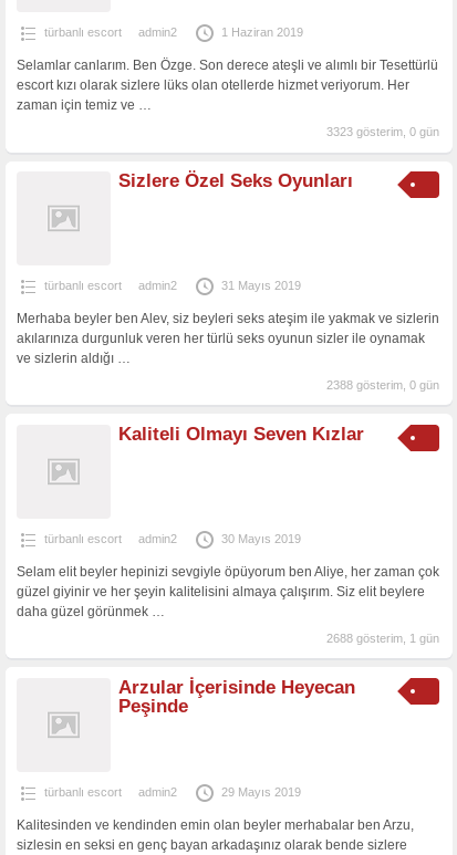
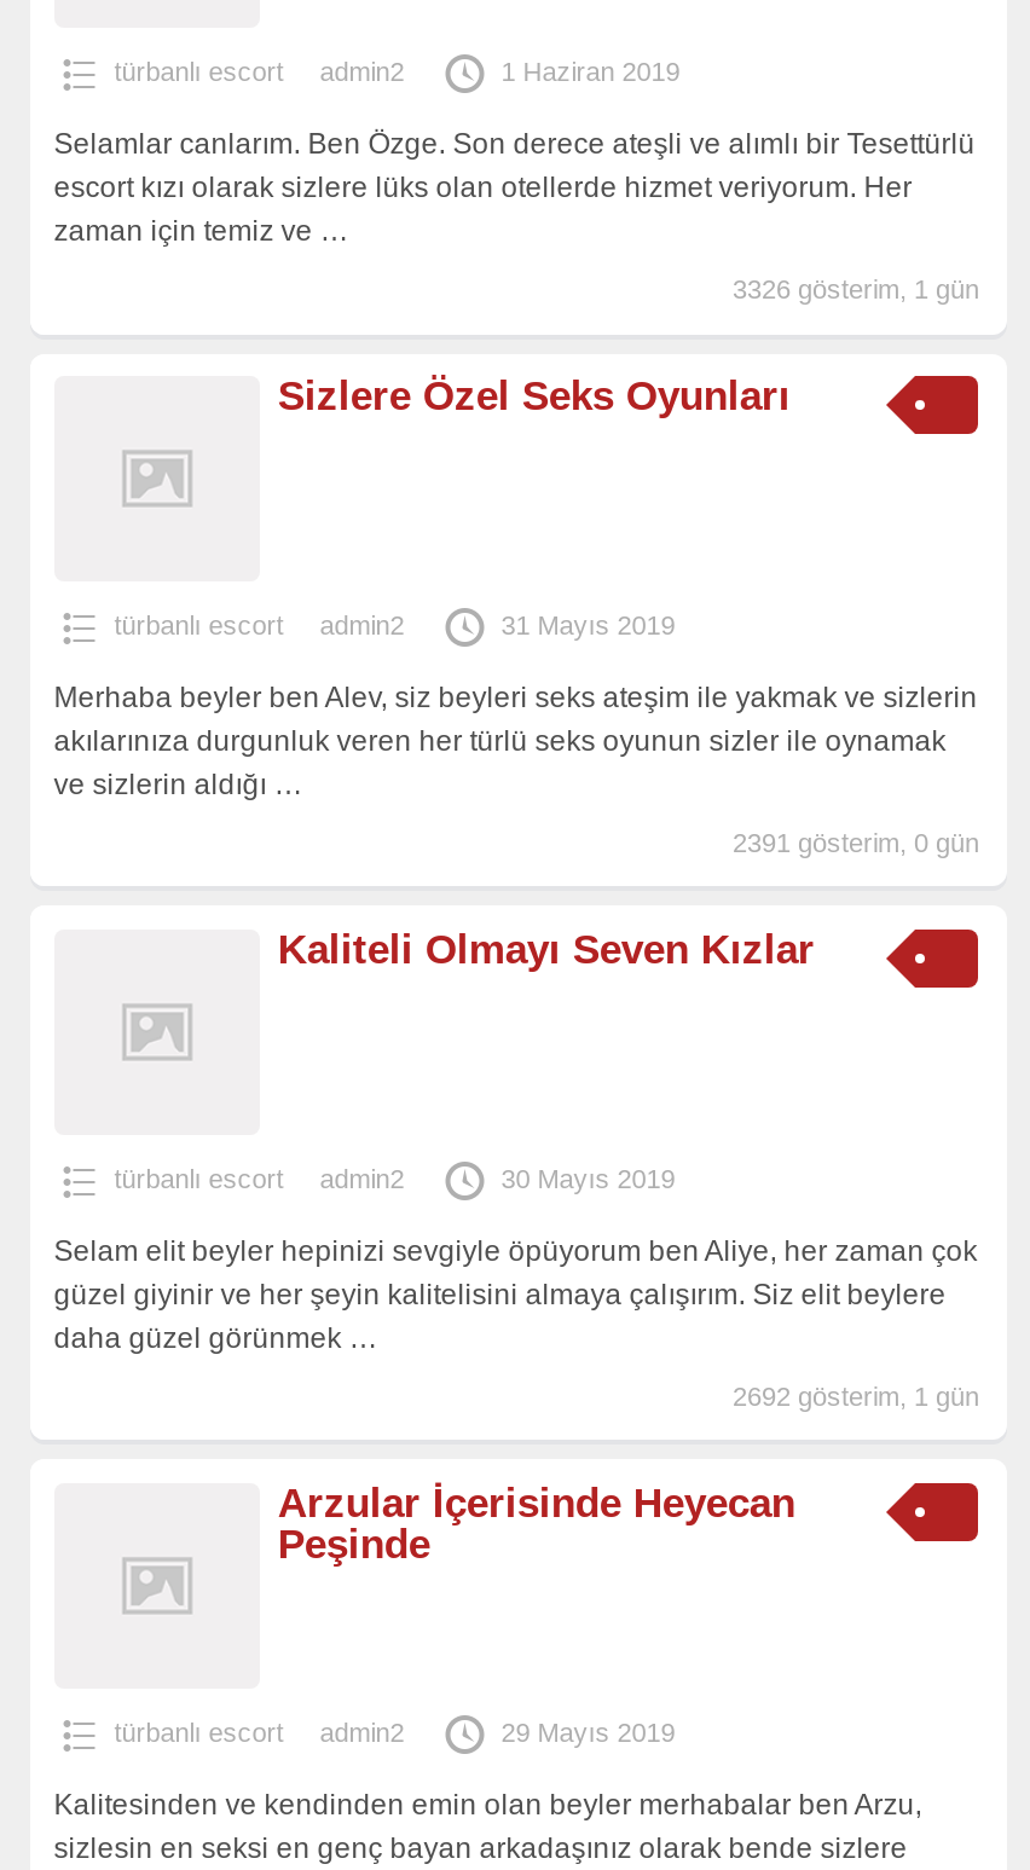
- 3323 gösterim, 0 gün
+ 3326 gösterim, 1 gün

- 2388 gösterim, 0 gün
+ 2391 gösterim, 0 gün

- 2688 gösterim, 1 gün
+ 2692 gösterim, 1 gün
